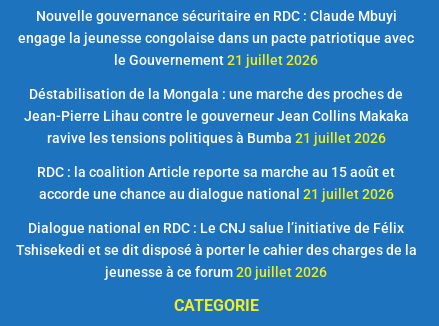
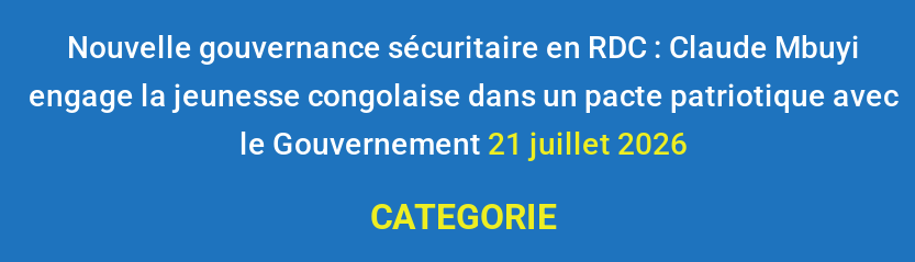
- Déstabilisation de la Mongala : une marche des proches de
- Jean-Pierre Lihau contre le gouverneur Jean Collins Makaka
- ravive les tensions politiques à Bumba 21 juillet 2026
- RDC : la coalition Article reporte sa marche au 15 août et
- accorde une chance au dialogue national 21 juillet 2026
- Dialogue national en RDC : Le CNJ salue l’initiative de Félix
- Tshisekedi et se dit disposé à porter le cahier des charges de la
- jeunesse à ce forum 20 juillet 2026
